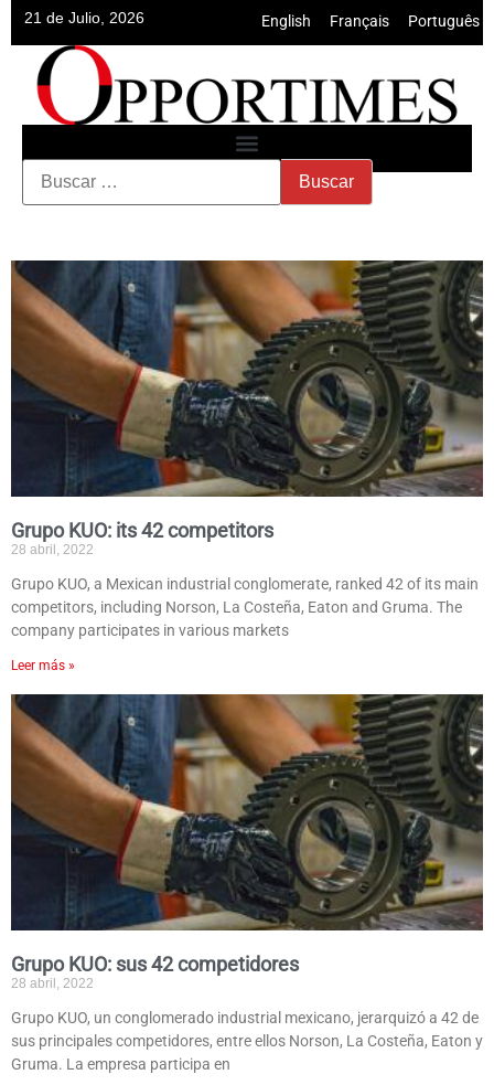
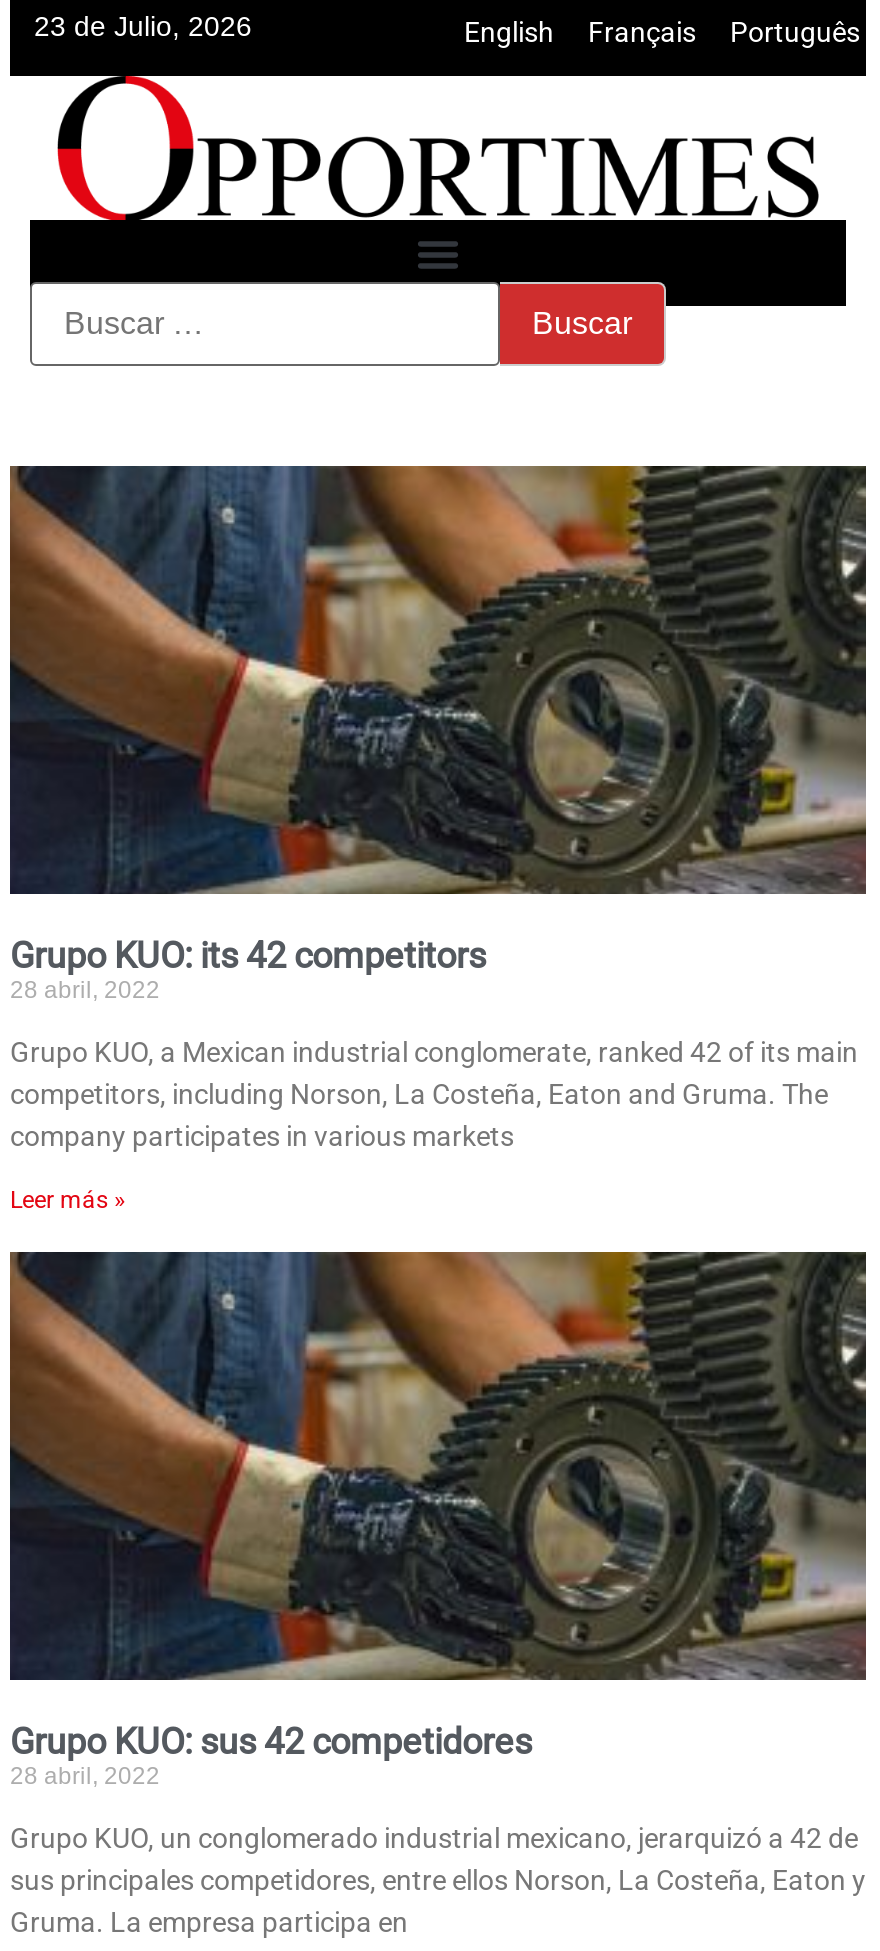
- 21 de Julio, 2026
+ 23 de Julio, 2026
